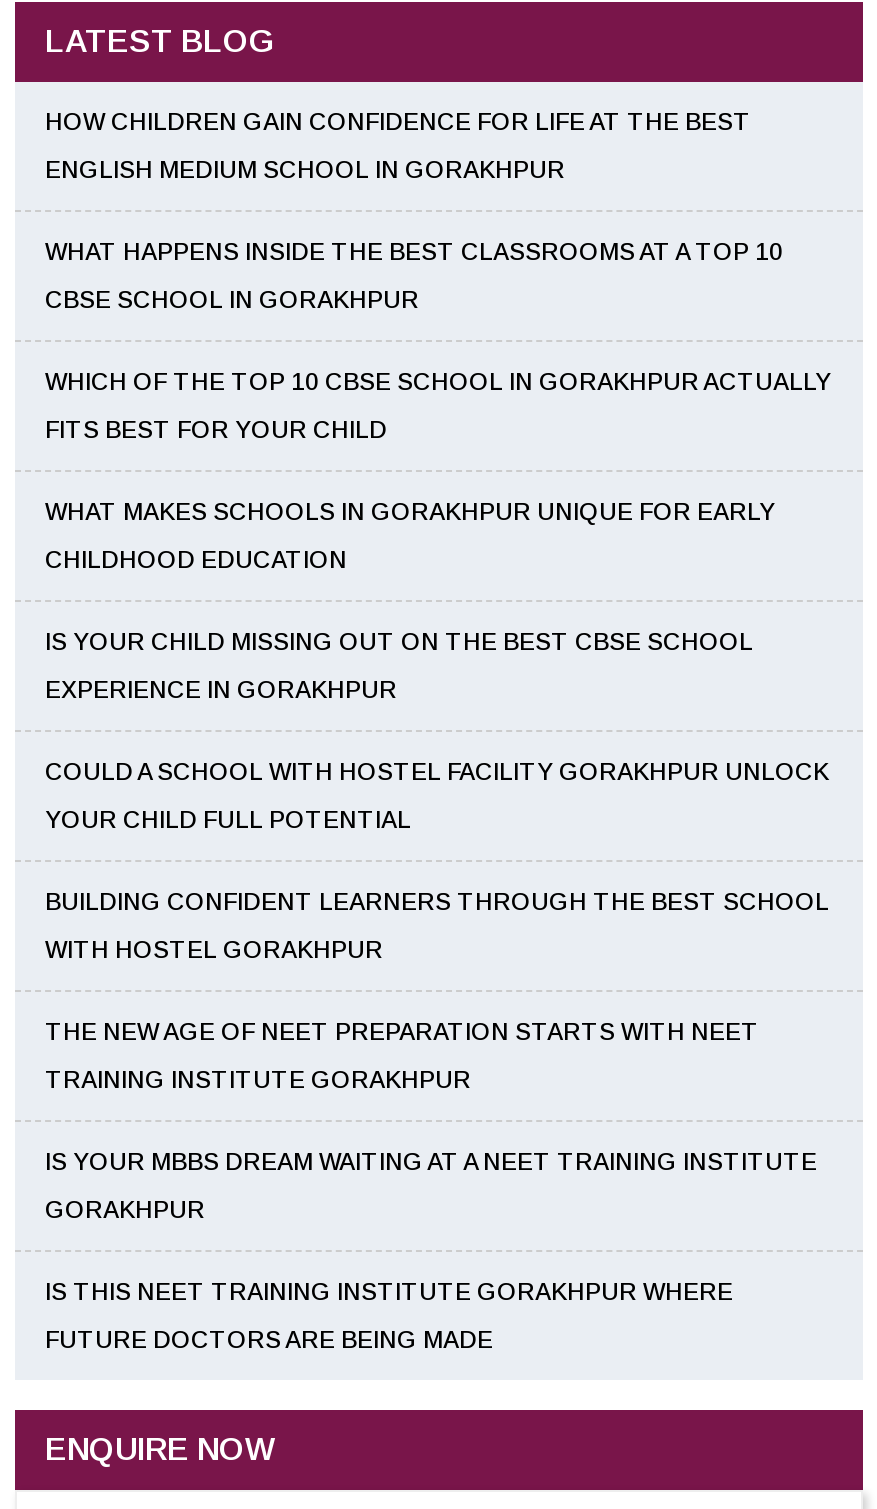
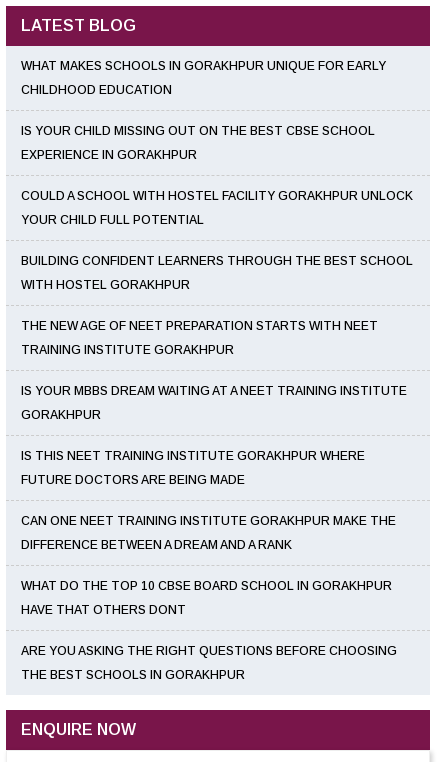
- HOW CHILDREN GAIN CONFIDENCE FOR LIFE AT THE BEST
- ENGLISH MEDIUM SCHOOL IN GORAKHPUR
- WHAT HAPPENS INSIDE THE BEST CLASSROOMS AT A TOP 10
- CBSE SCHOOL IN GORAKHPUR
- WHICH OF THE TOP 10 CBSE SCHOOL IN GORAKHPUR ACTUALLY
- FITS BEST FOR YOUR CHILD

moved up: WHAT MAKES SCHOOLS IN GORAKHPUR UNIQUE FOR EARLY | CHILDHOOD EDUCATION | IS YOUR CHILD MISSING OUT ON THE BEST CBSE SCHOOL | ... | IS THIS NEET TRAINING INSTITUTE GORAKHPUR WHERE | FUTURE DOCTORS ARE BEING MADE

+ CAN ONE NEET TRAINING INSTITUTE GORAKHPUR MAKE THE
+ DIFFERENCE BETWEEN A DREAM AND A RANK
+ WHAT DO THE TOP 10 CBSE BOARD SCHOOL IN GORAKHPUR
+ HAVE THAT OTHERS DONT
+ ARE YOU ASKING THE RIGHT QUESTIONS BEFORE CHOOSING
+ THE BEST SCHOOLS IN GORAKHPUR
